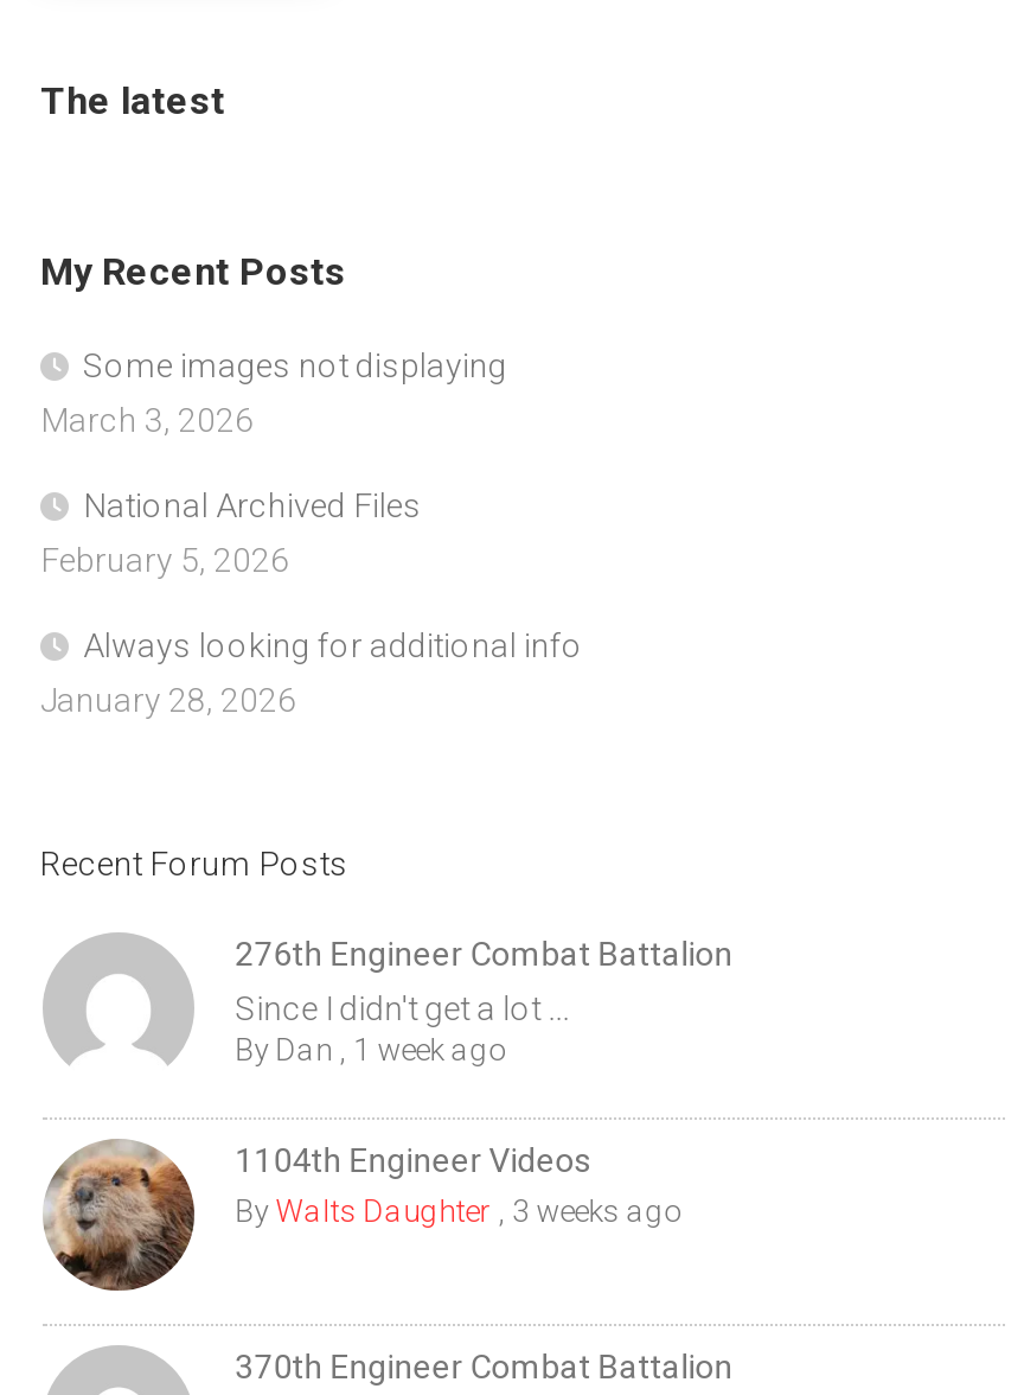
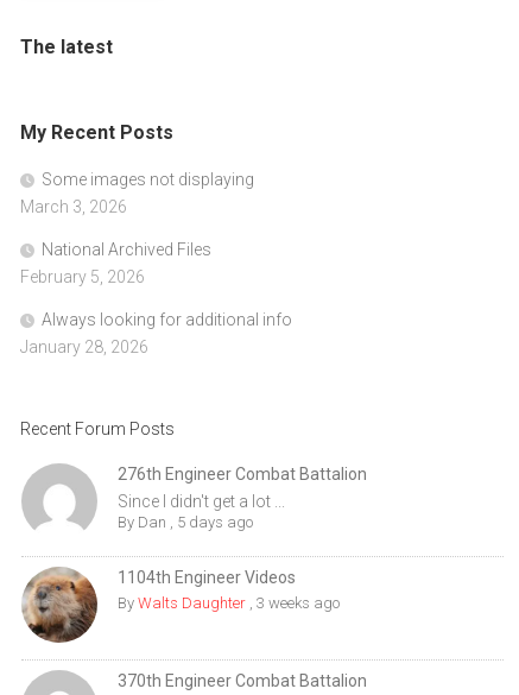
- By Dan, 1 week ago
+ By Dan, 5 days ago
